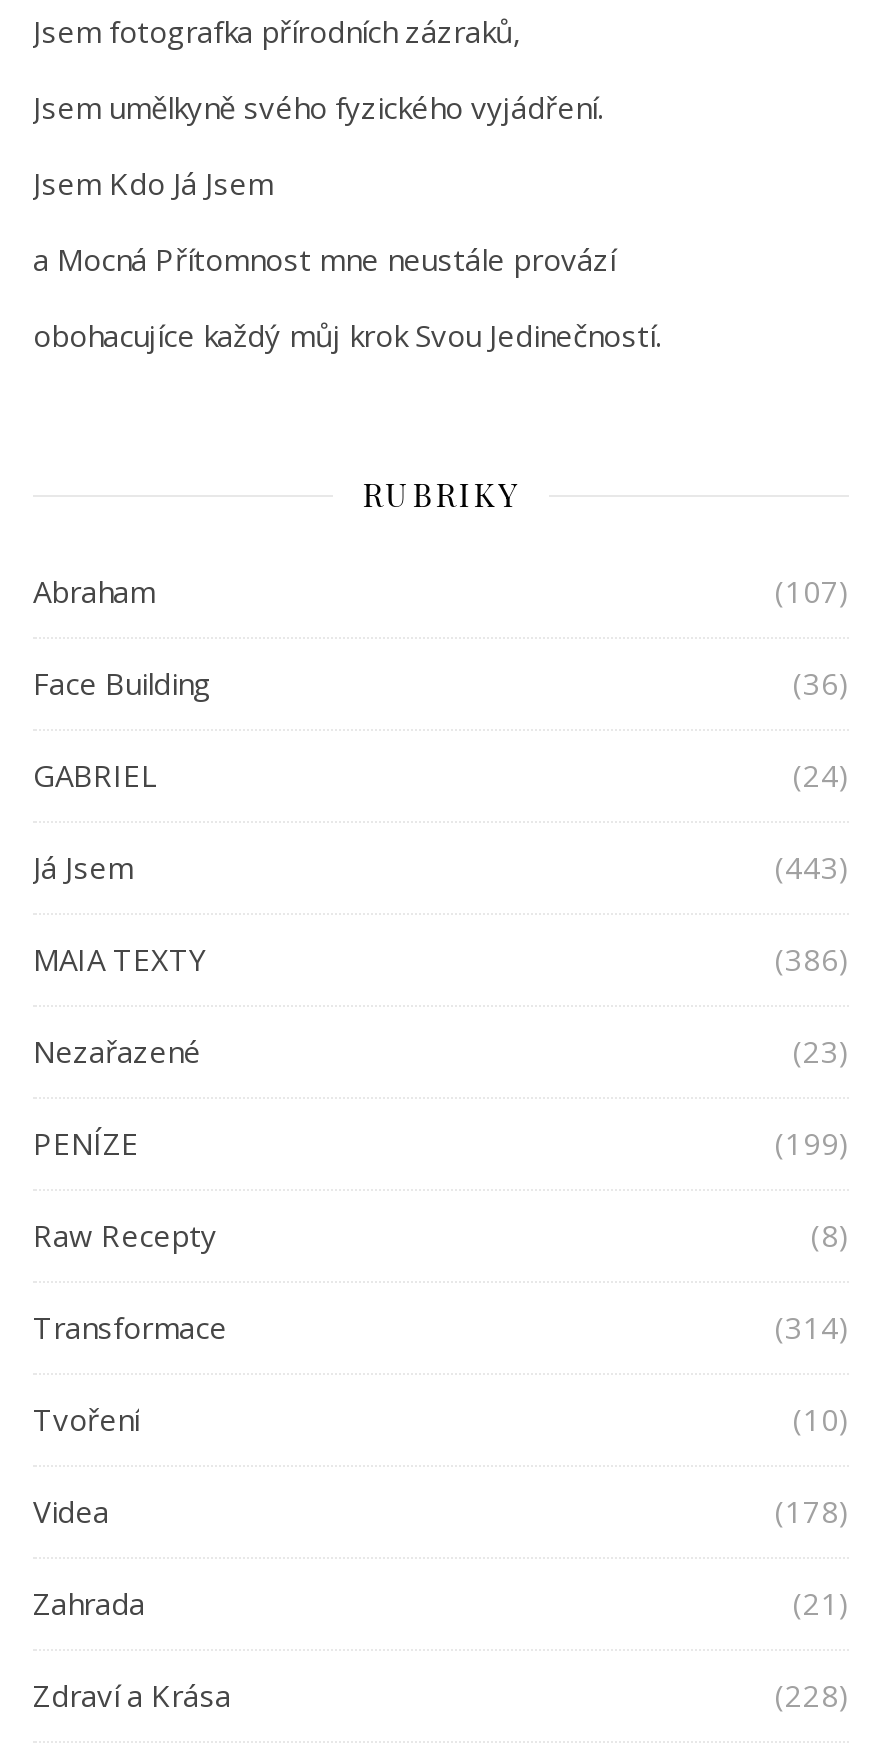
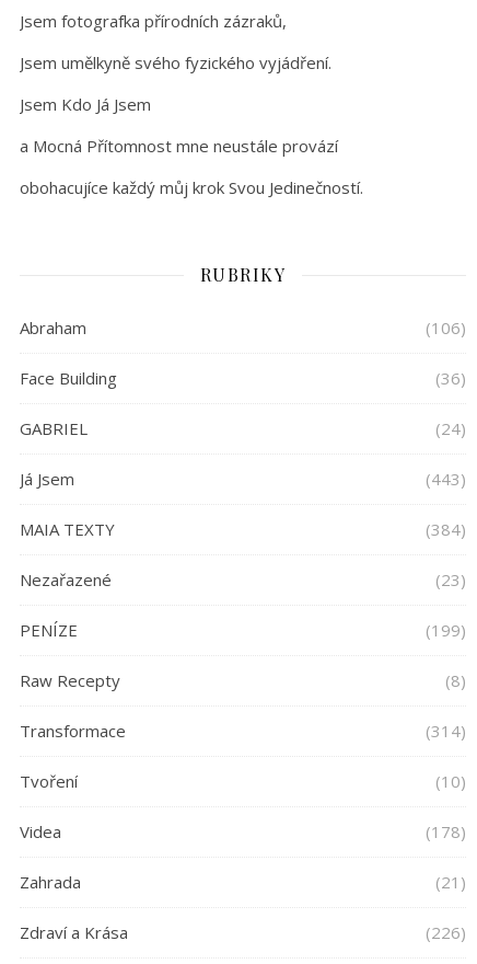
- (107)
+ (106)

- (386)
+ (384)

- (228)
+ (226)
